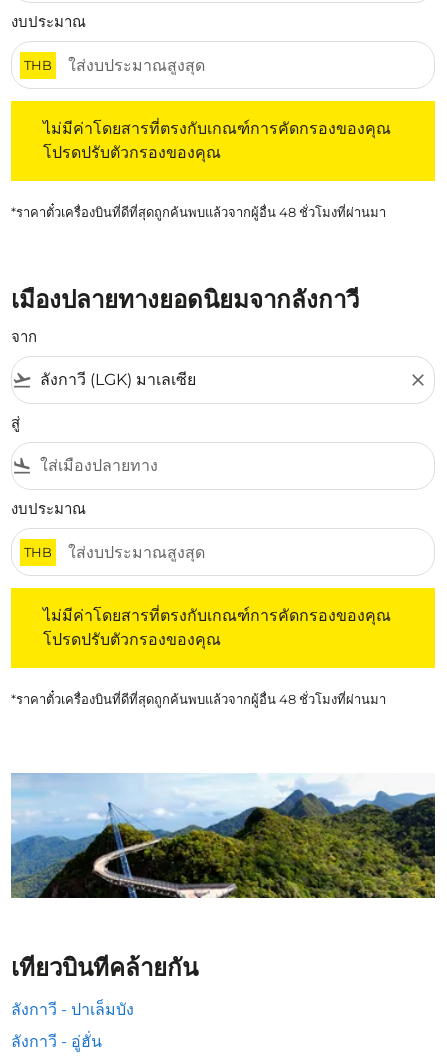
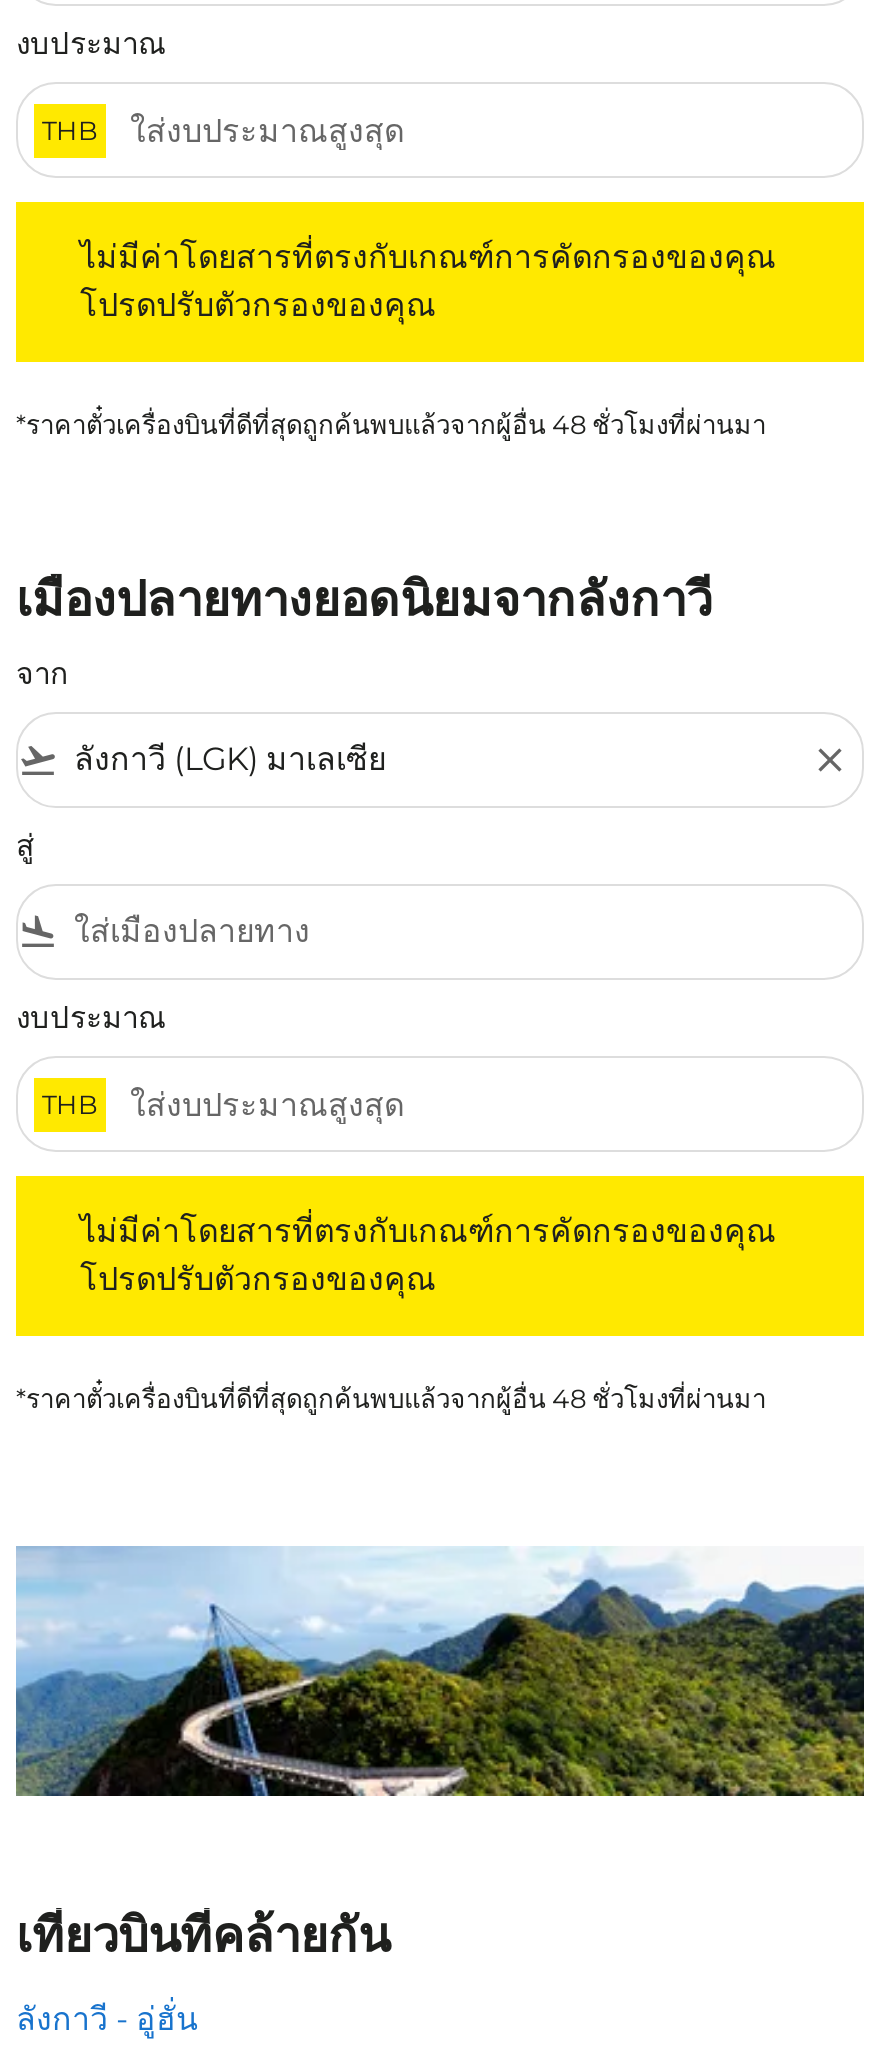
- ลังกาวี - ปาเล็มบัง
